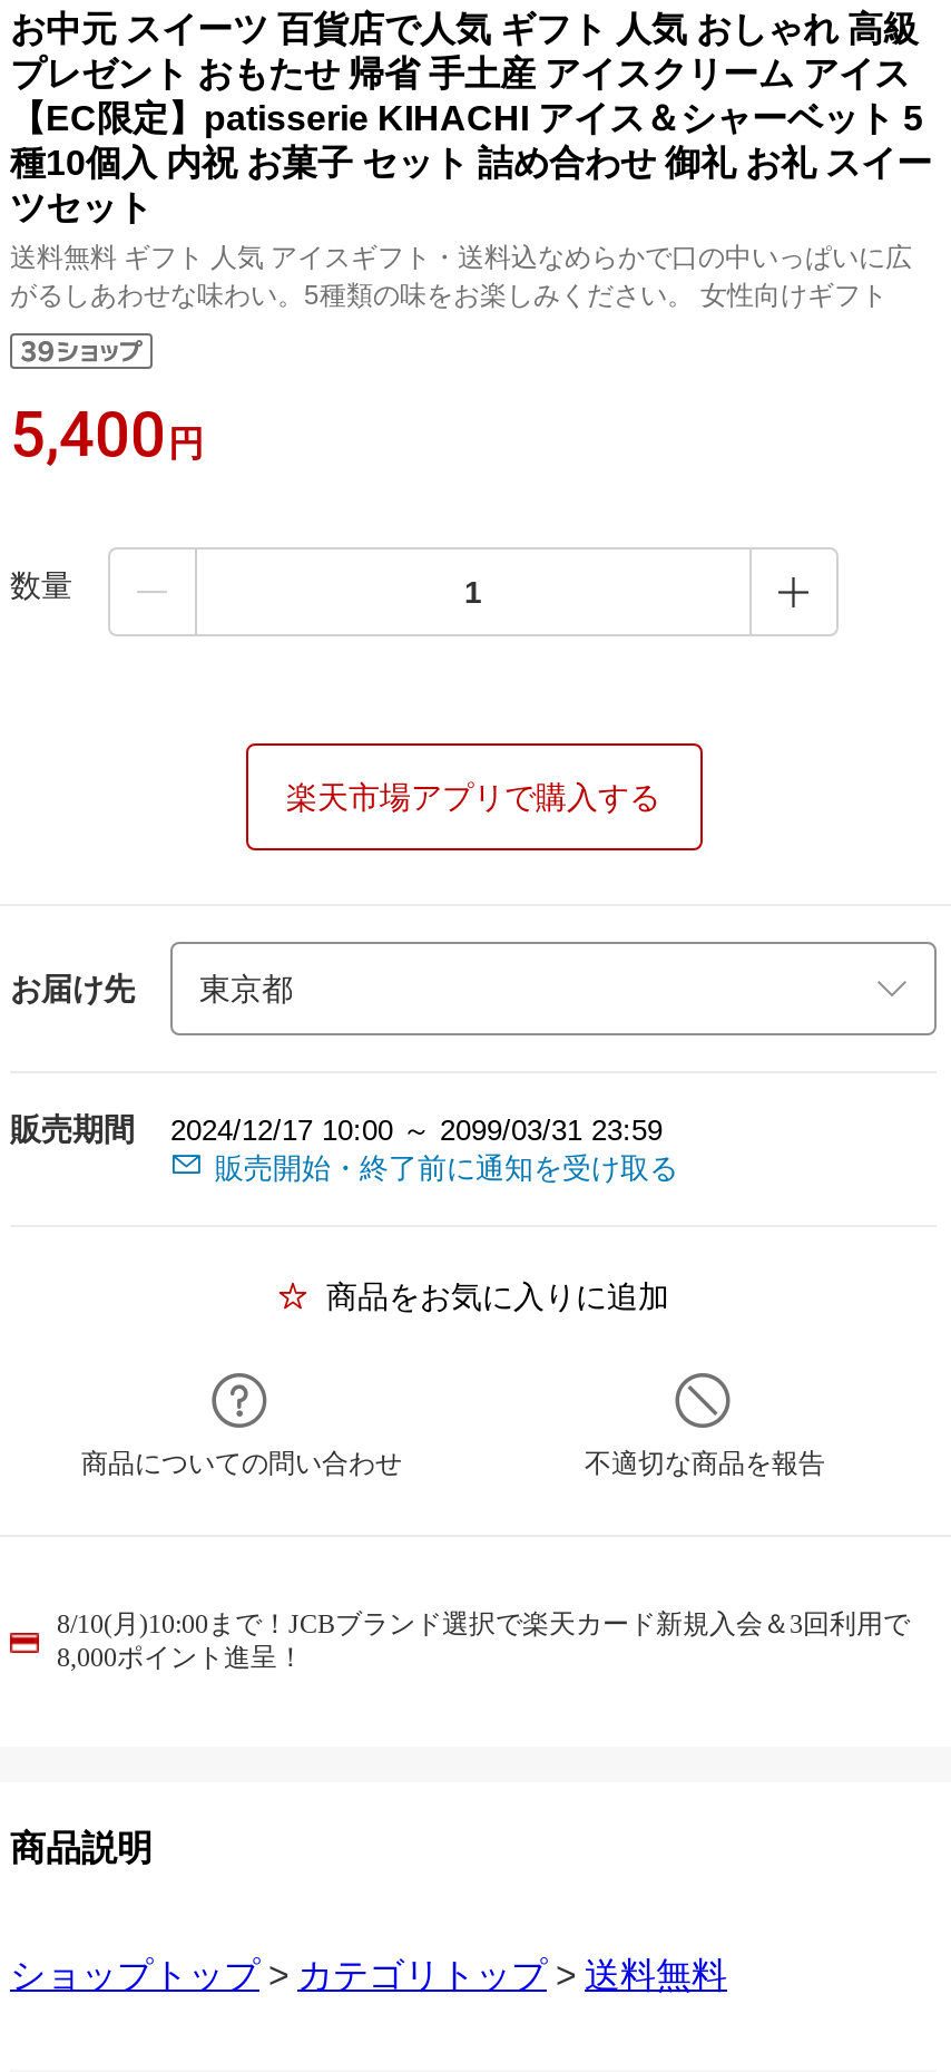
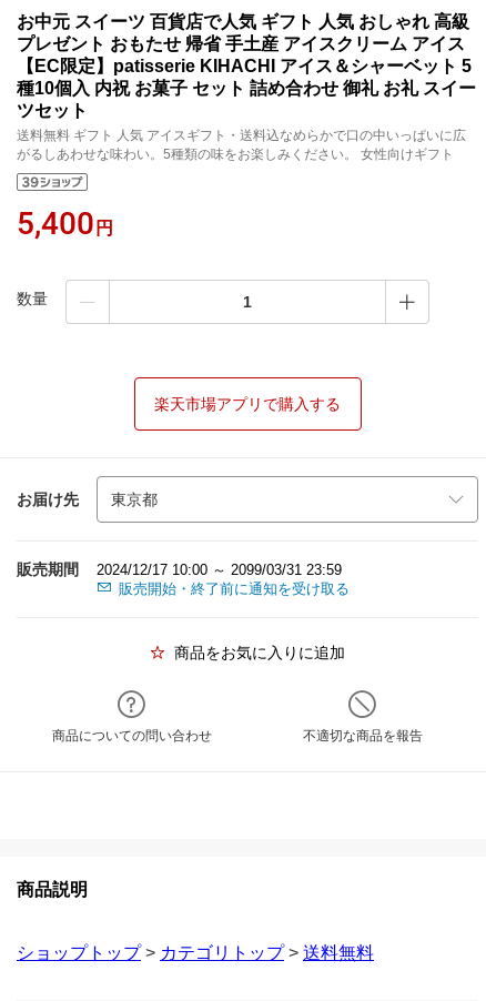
- 8/10(月)10:00まで！JCBブランド選択で楽天カード新規入会＆3回利用で
- 8,000ポイント進呈！
